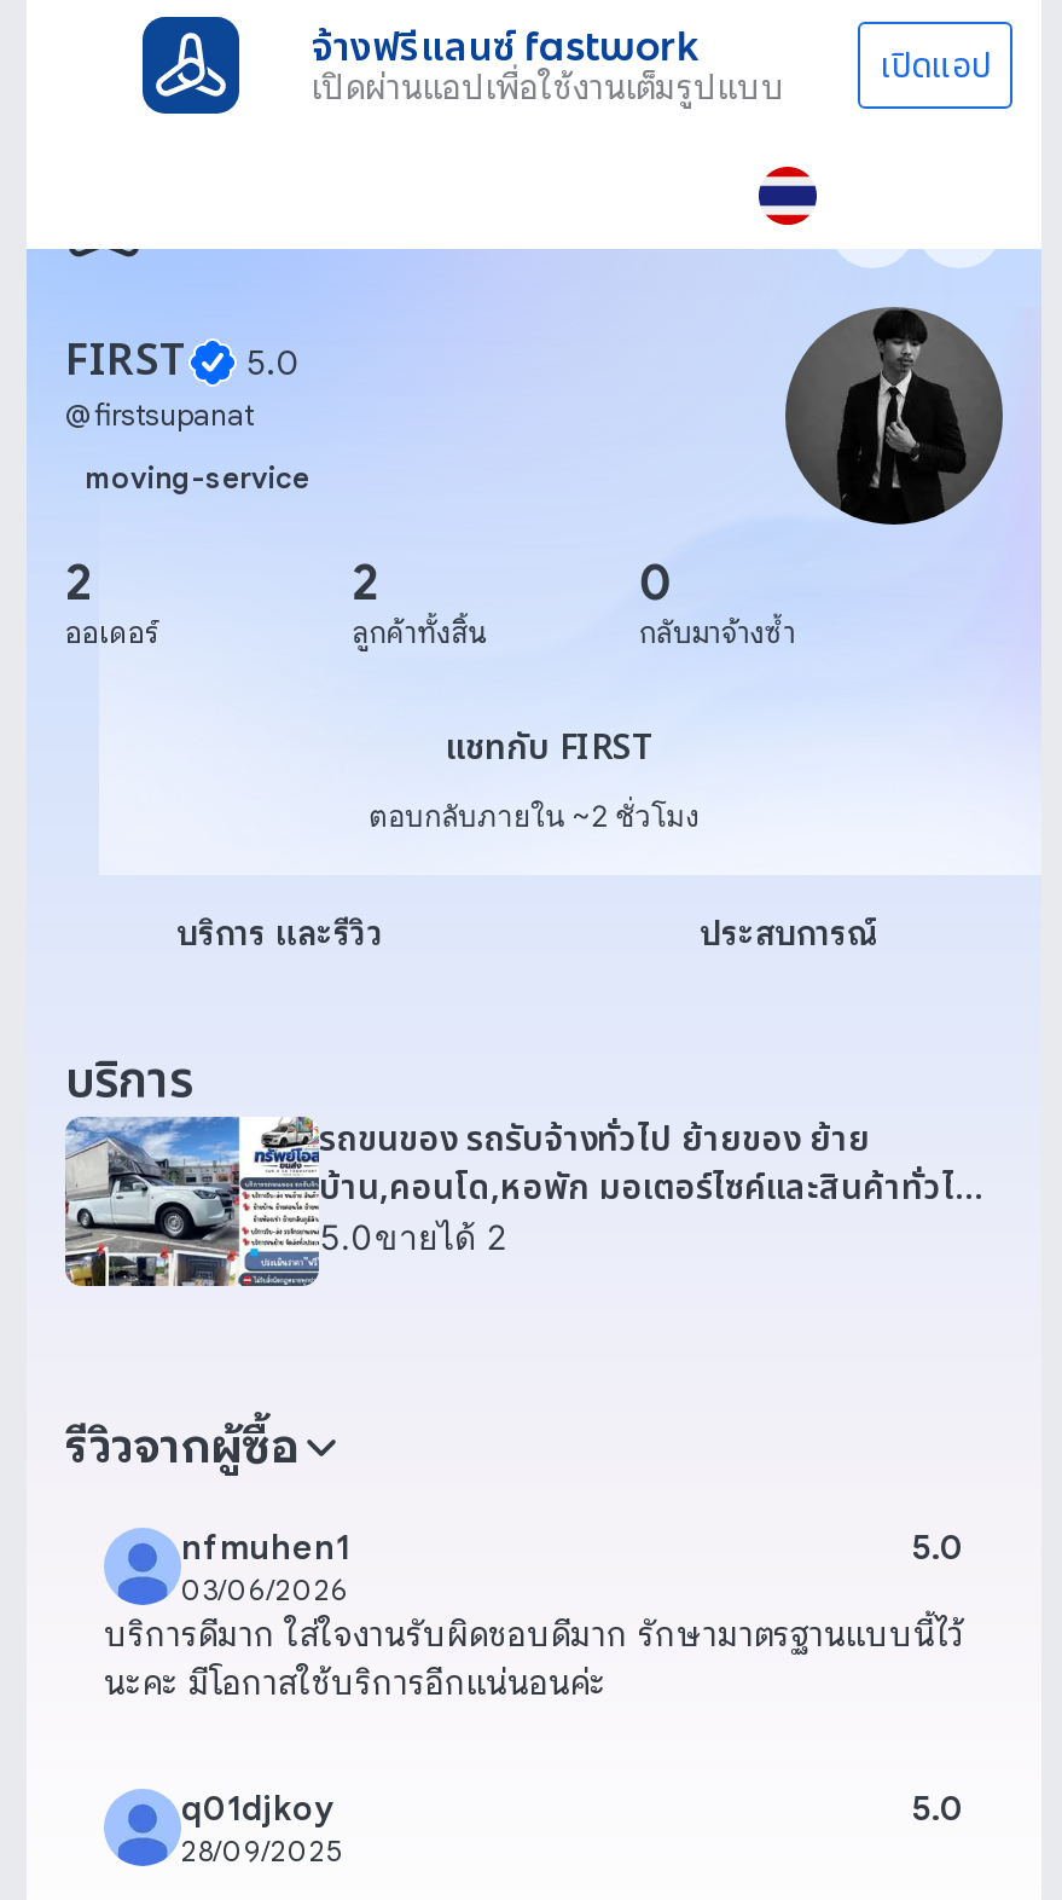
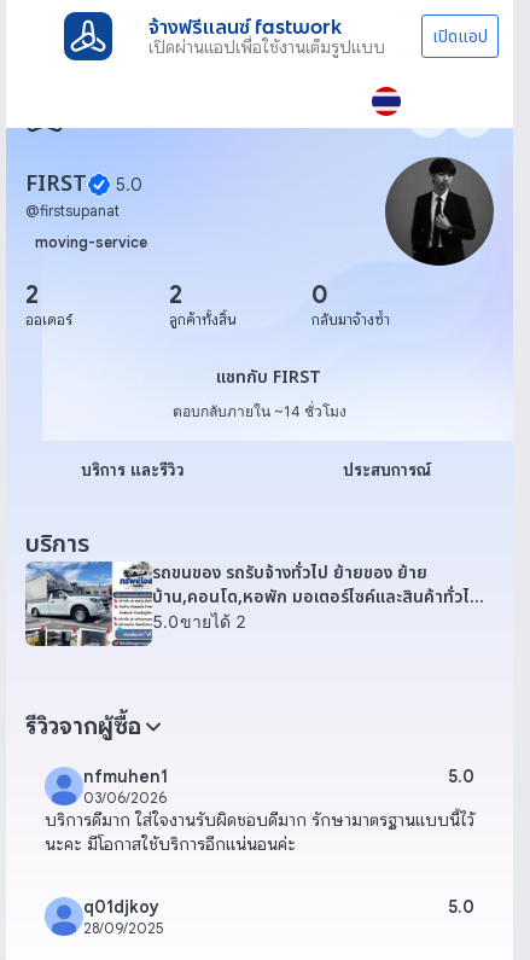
- ตอบกลับภายใน ~2 ชั่วโมง
+ ตอบกลับภายใน ~14 ชั่วโมง
